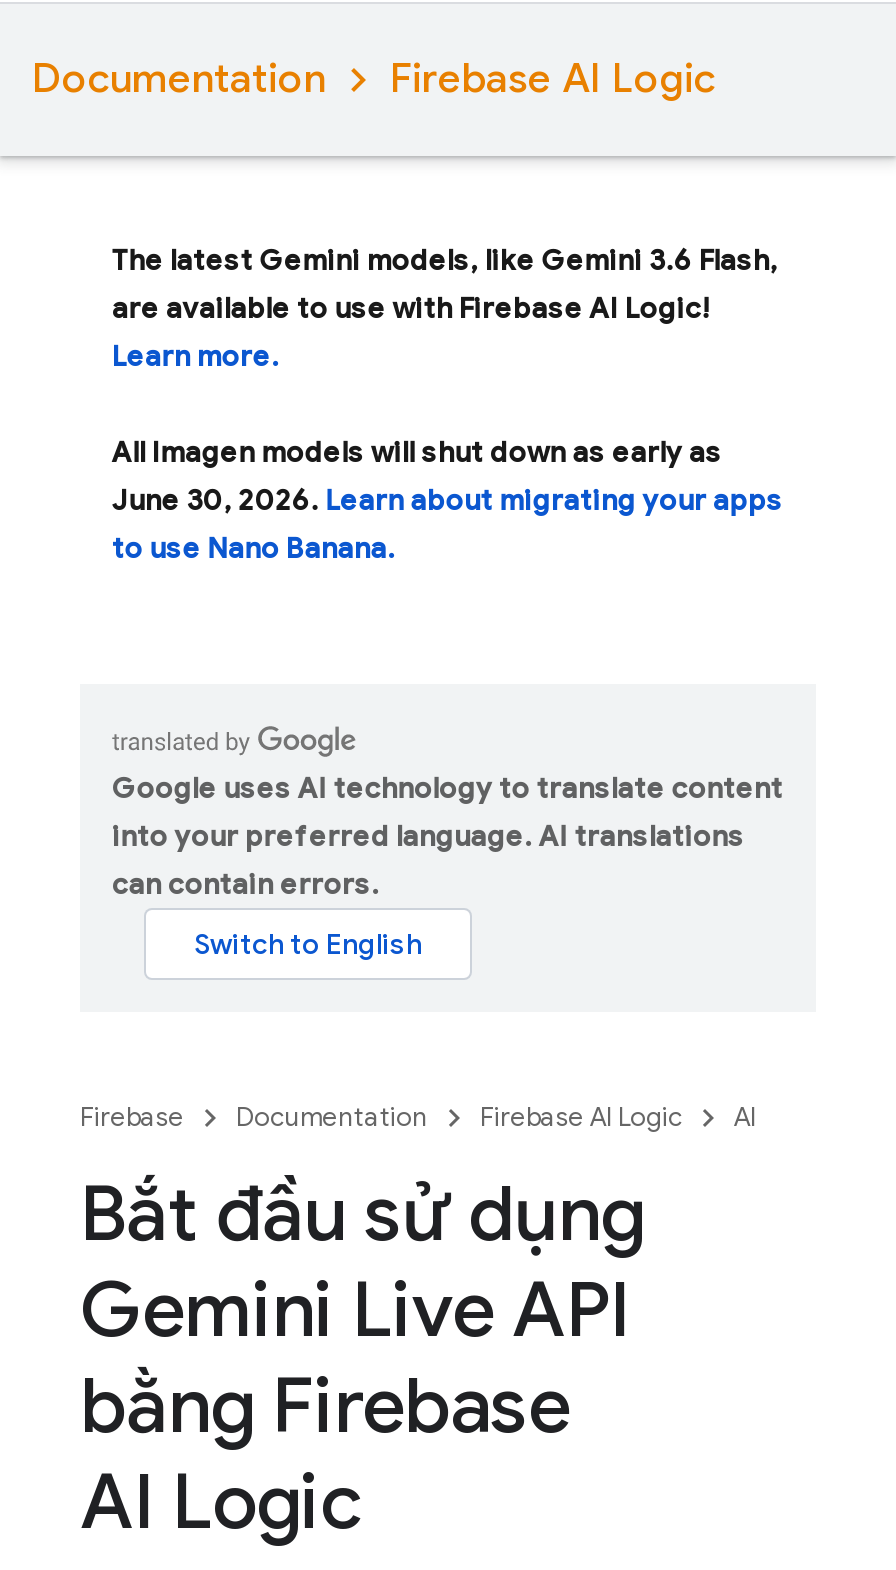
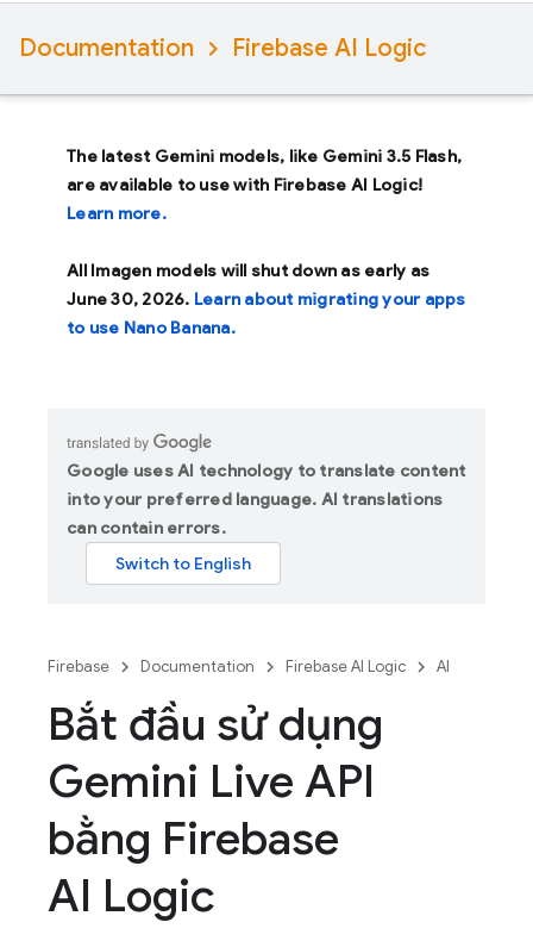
- The latest Gemini models, like Gemini 3.6 Flash,
+ The latest Gemini models, like Gemini 3.5 Flash,
